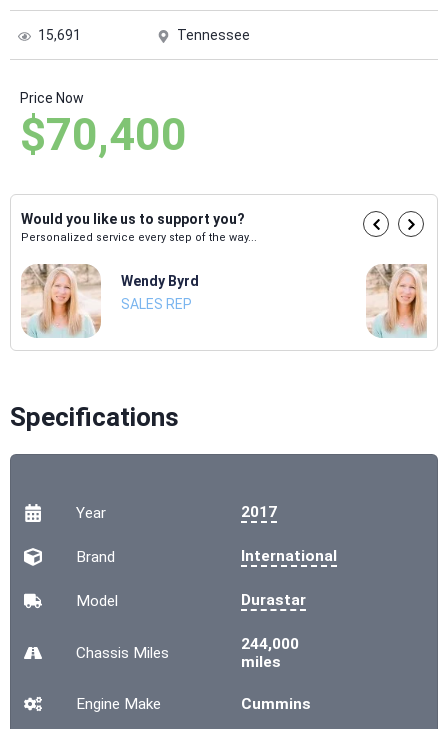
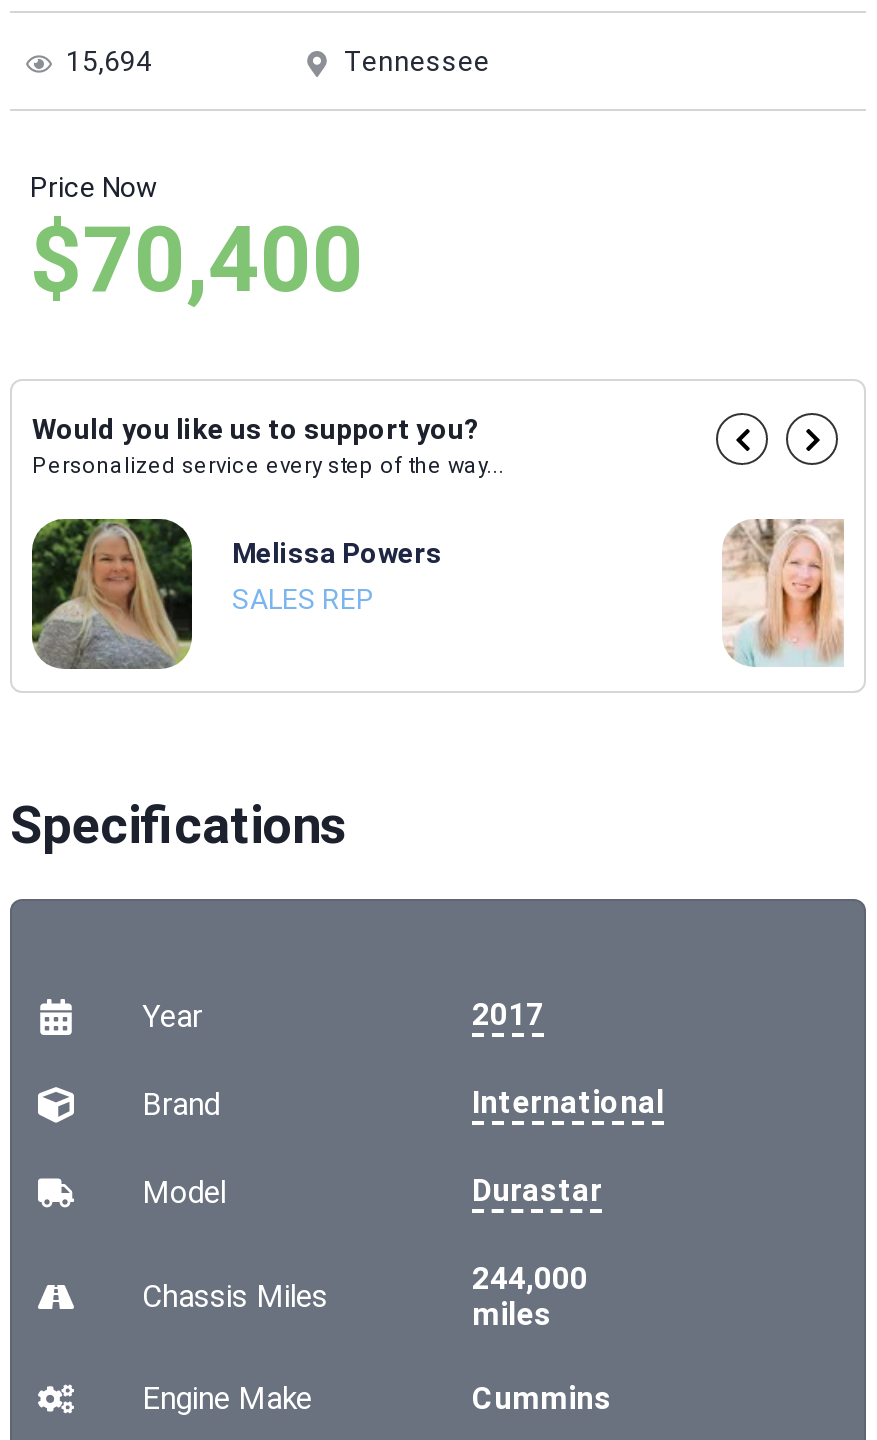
- 15,691
+ 15,694

- [image]
- Wendy Byrd
+ [image]
+ Melissa Powers
